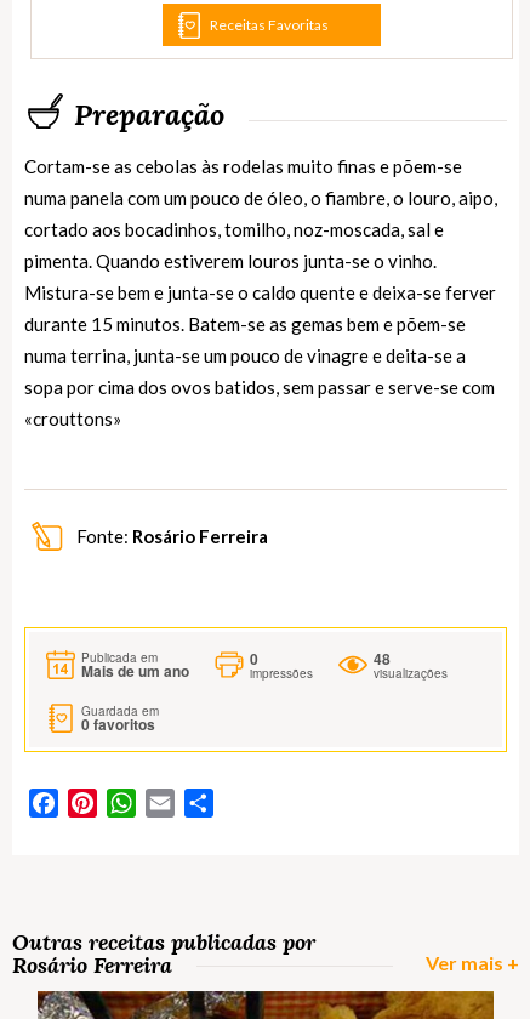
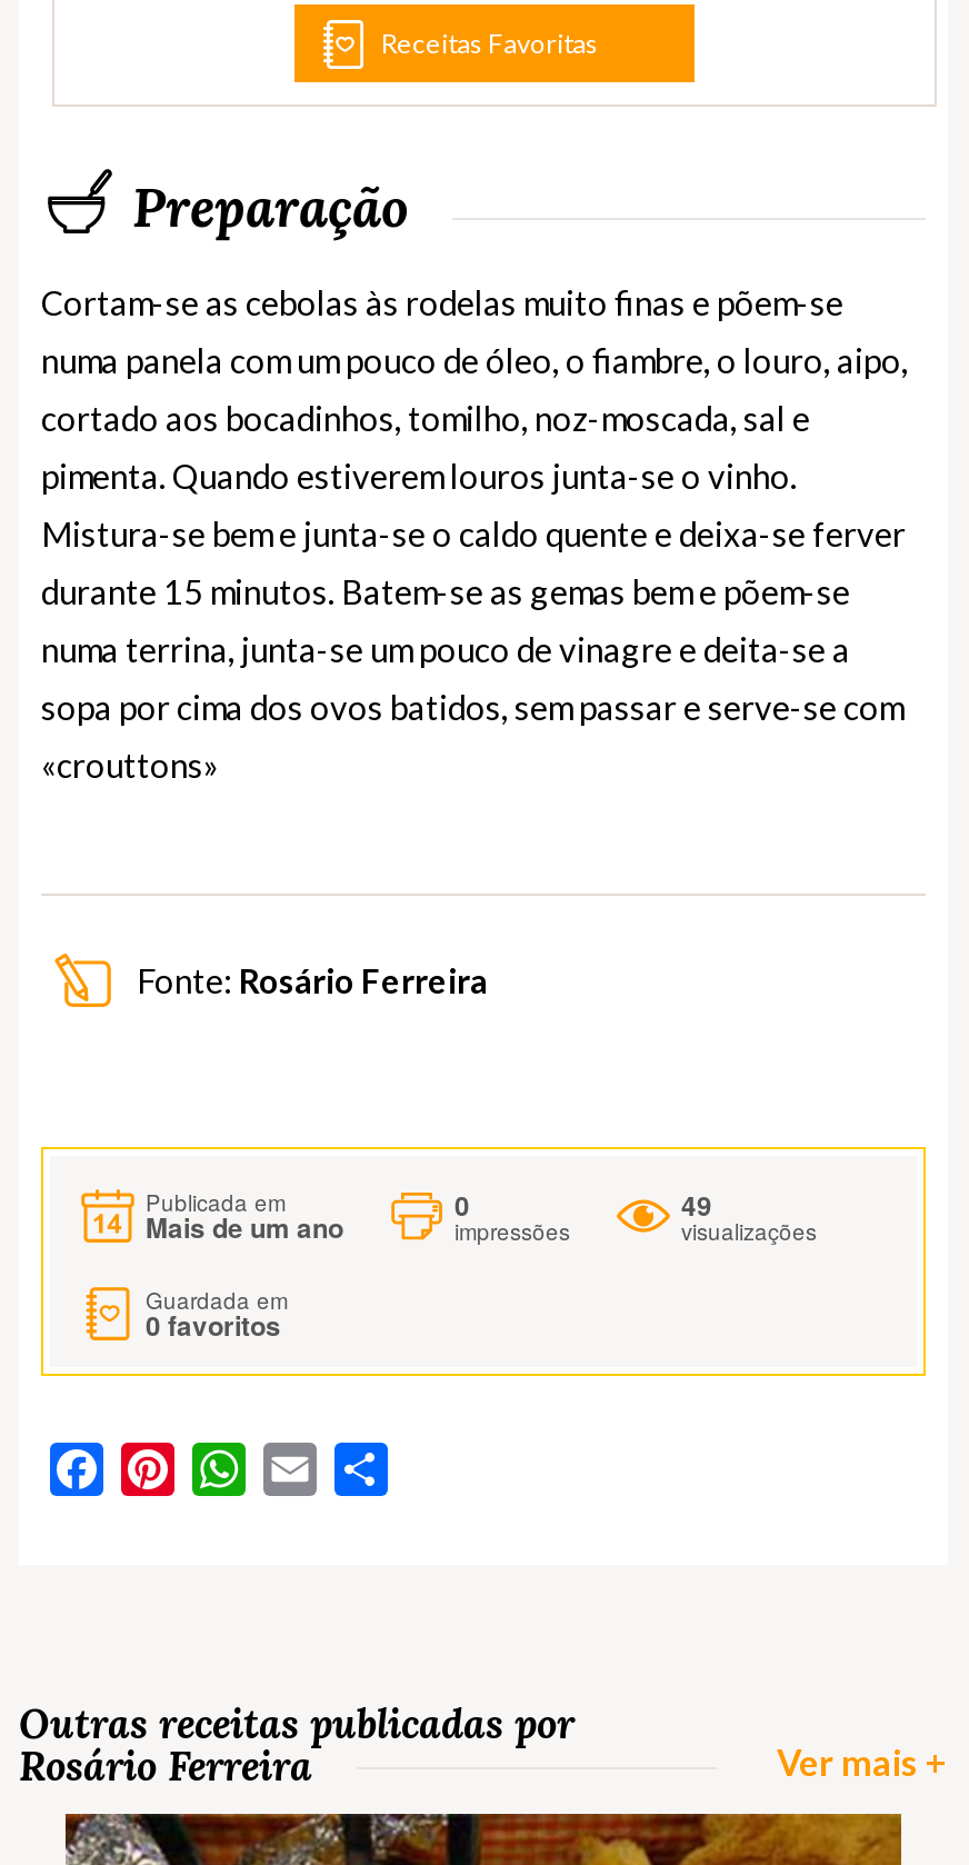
- 48
+ 49
